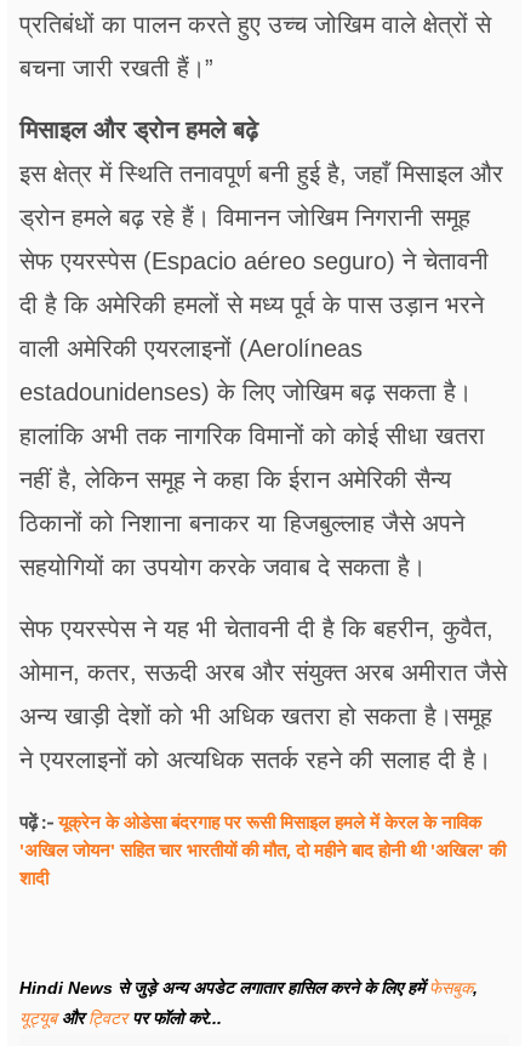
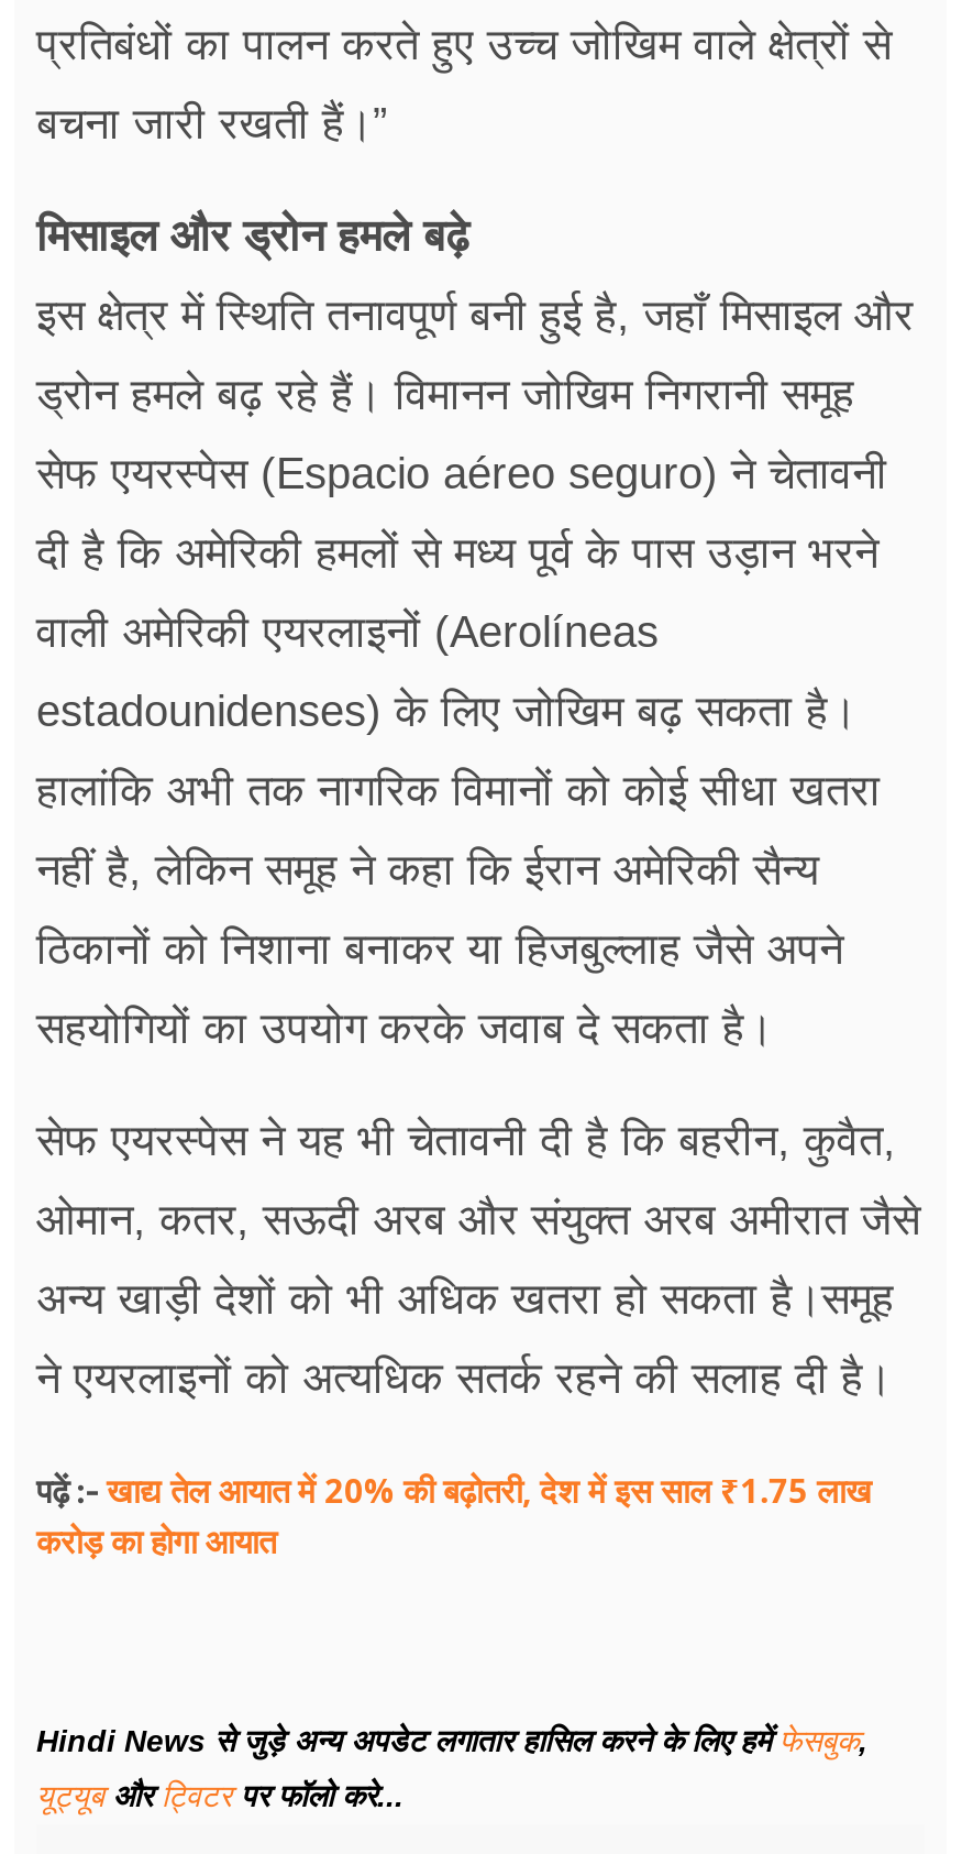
- पढ़ें :- यूक्रेन के ओडेसा बंदरगाह पर रूसी मिसाइल हमले में केरल के नाविक
- 'अखिल जोयन' सहित चार भारतीयों की मौत, दो महीने बाद होनी थी 'अखिल' की
- शादी
+ पढ़ें :- खाद्य तेल आयात में 20% की बढ़ोतरी, देश में इस साल ₹1.75 लाख
+ करोड़ का होगा आयात
